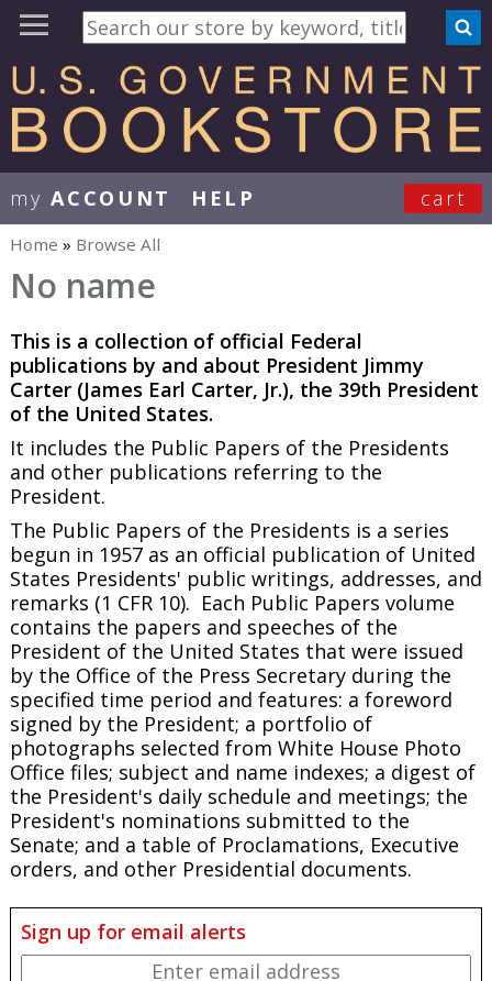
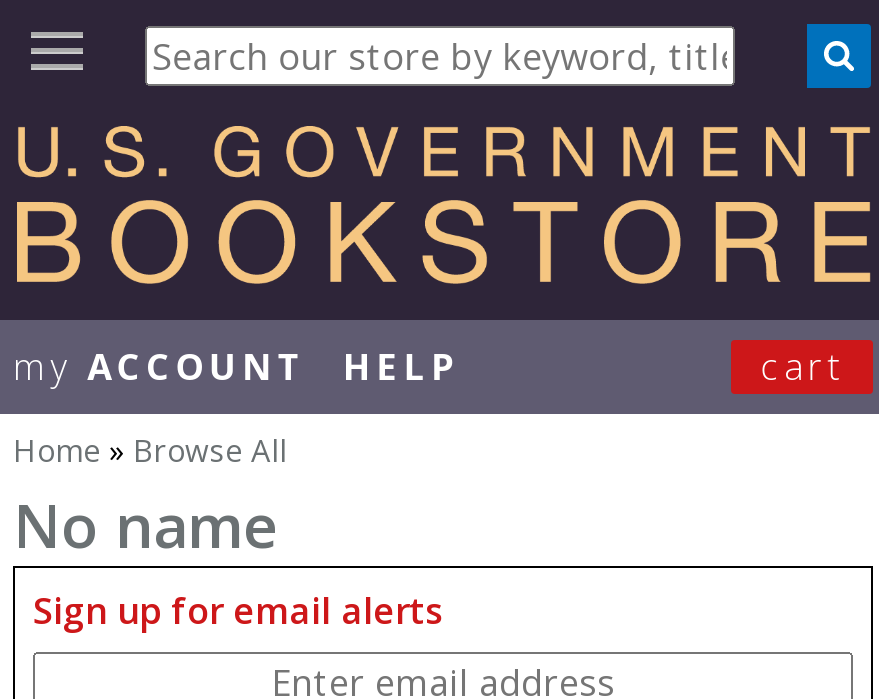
- This is a collection of official Federal
- publications by and about President Jimmy
- Carter (James Earl Carter, Jr.), the 39th President
- of the United States.
- It includes the Public Papers of the Presidents
- and other publications referring to the
- President.
- The Public Papers of the Presidents is a series
- begun in 1957 as an official publication of United
- States Presidents' public writings, addresses, and
- remarks (1 CFR 10). Each Public Papers volume
- contains the papers and speeches of the
- President of the United States that were issued
- by the Office of the Press Secretary during the
- specified time period and features: a foreword
- signed by the President; a portfolio of
- photographs selected from White House Photo
- Office files; subject and name indexes; a digest of
- the President's daily schedule and meetings; the
- President's nominations submitted to the
- Senate; and a table of Proclamations, Executive
- orders, and other Presidential documents.
